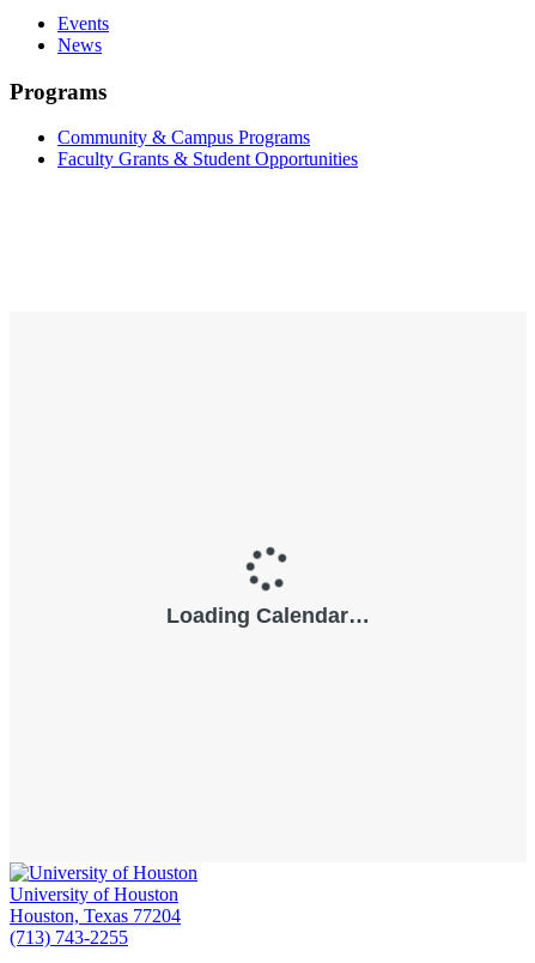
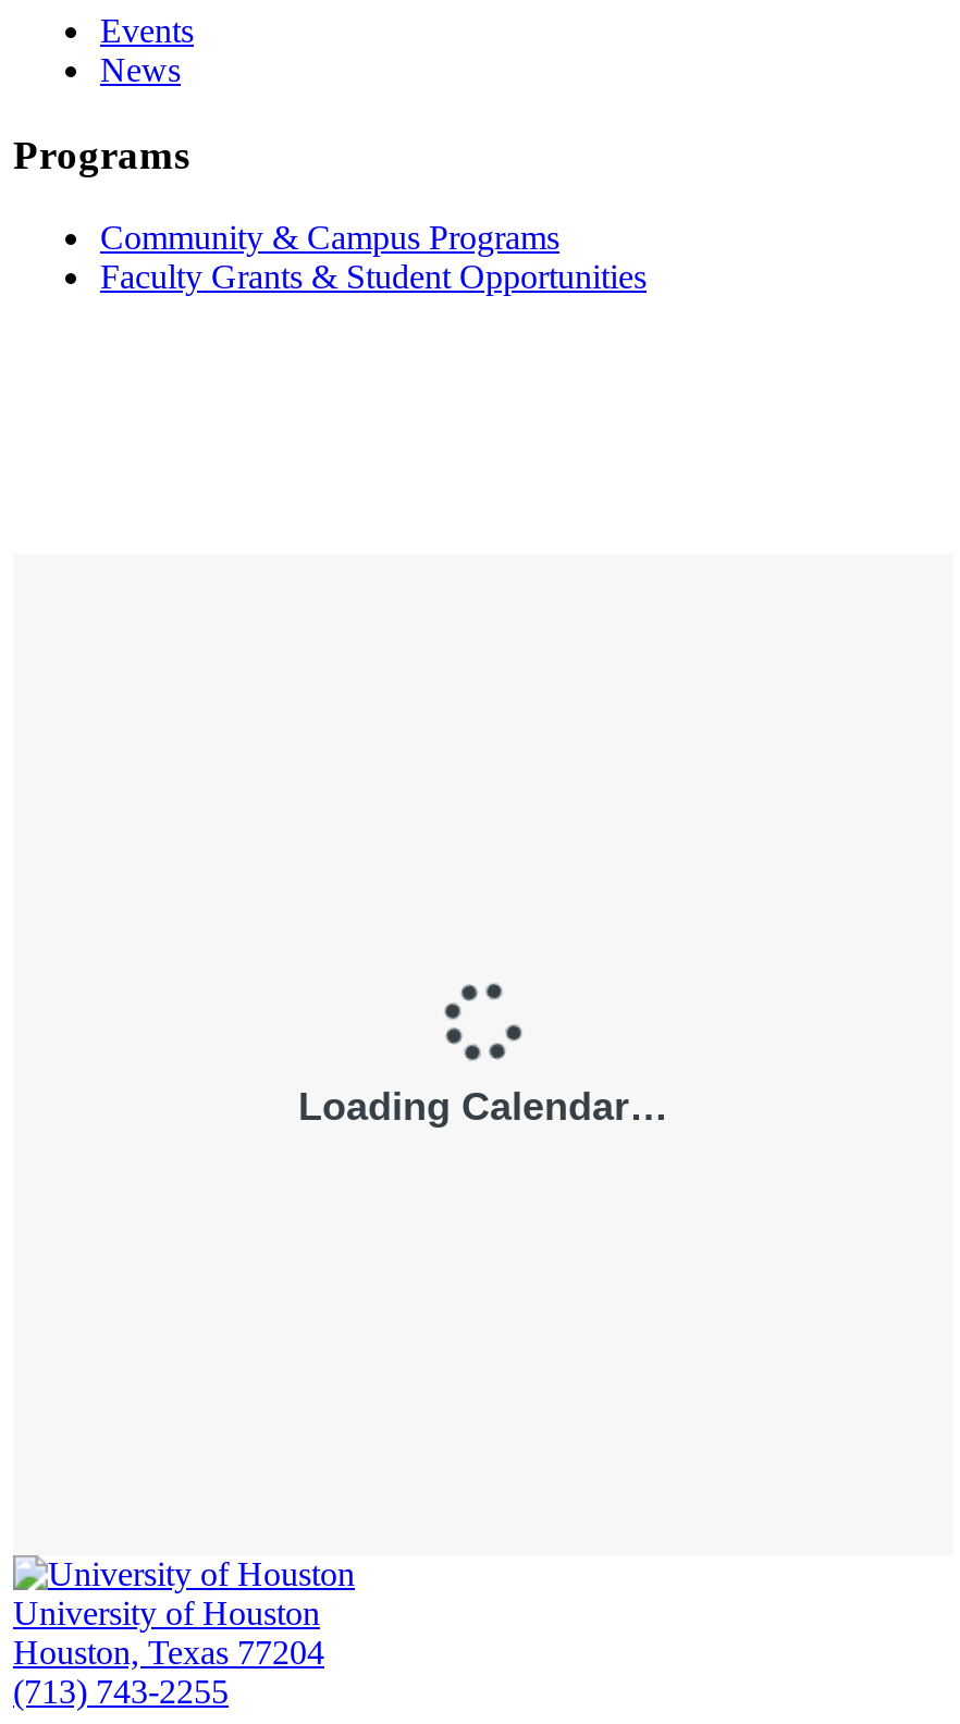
- [image]
+ [image]
